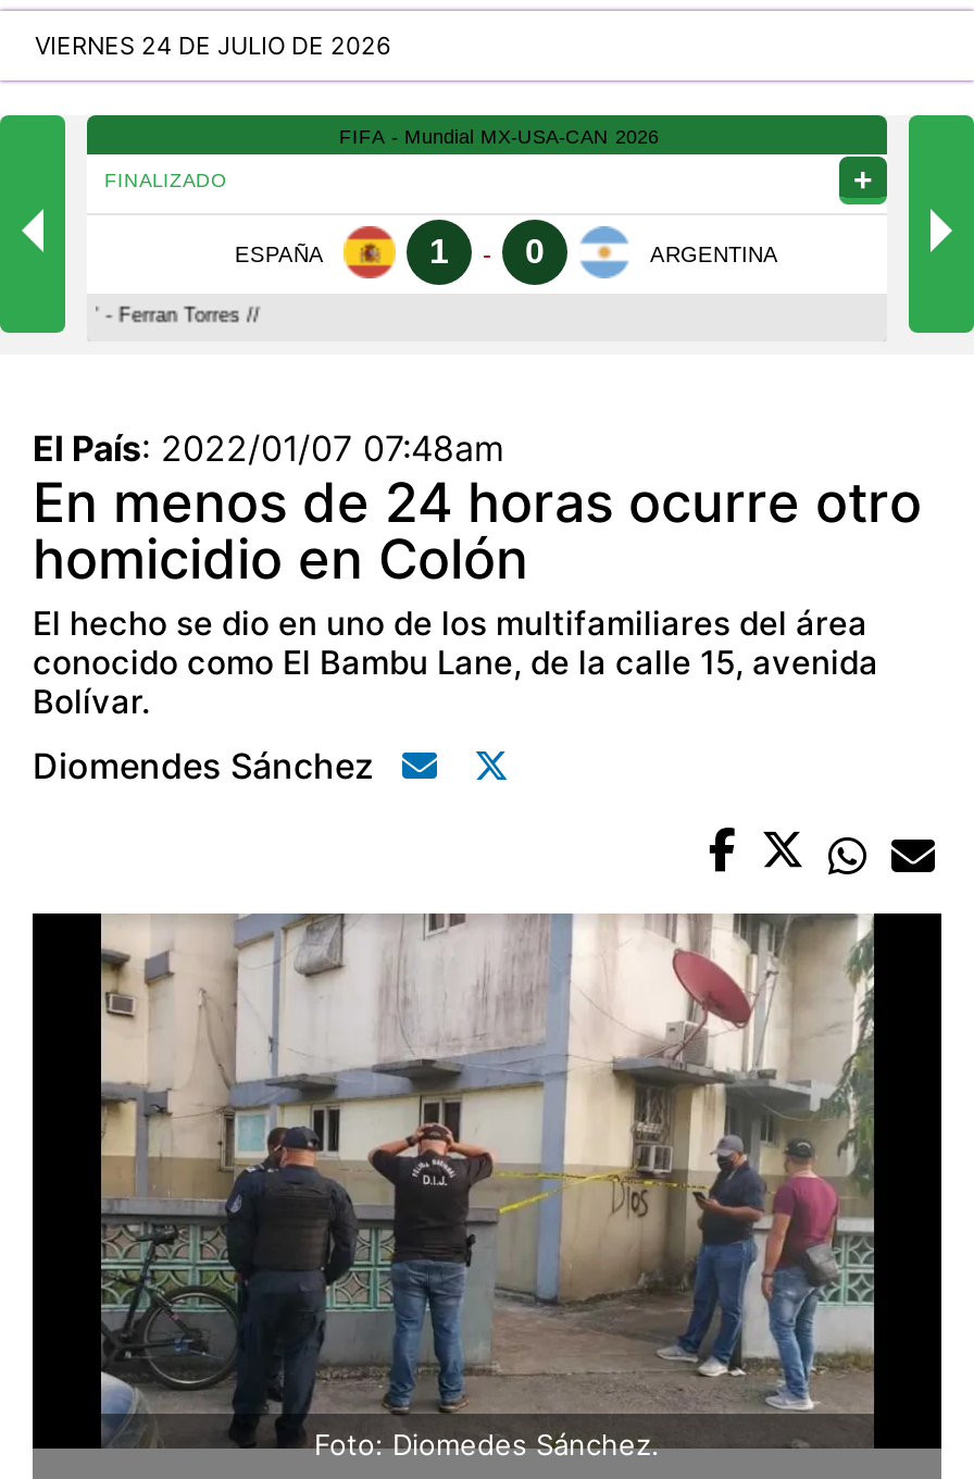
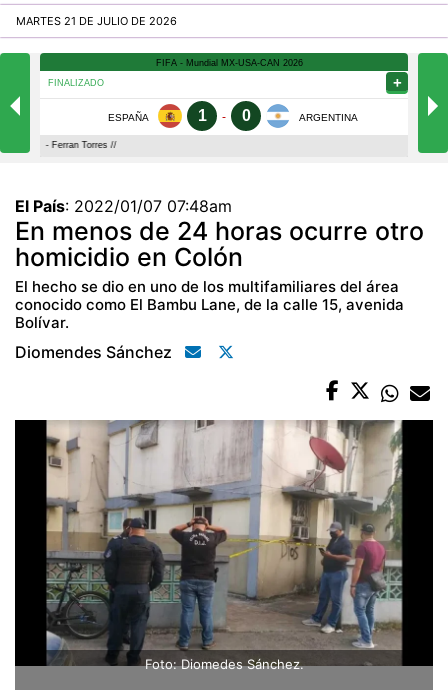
- VIERNES 24 DE JULIO DE 2026
+ MARTES 21 DE JULIO DE 2026
